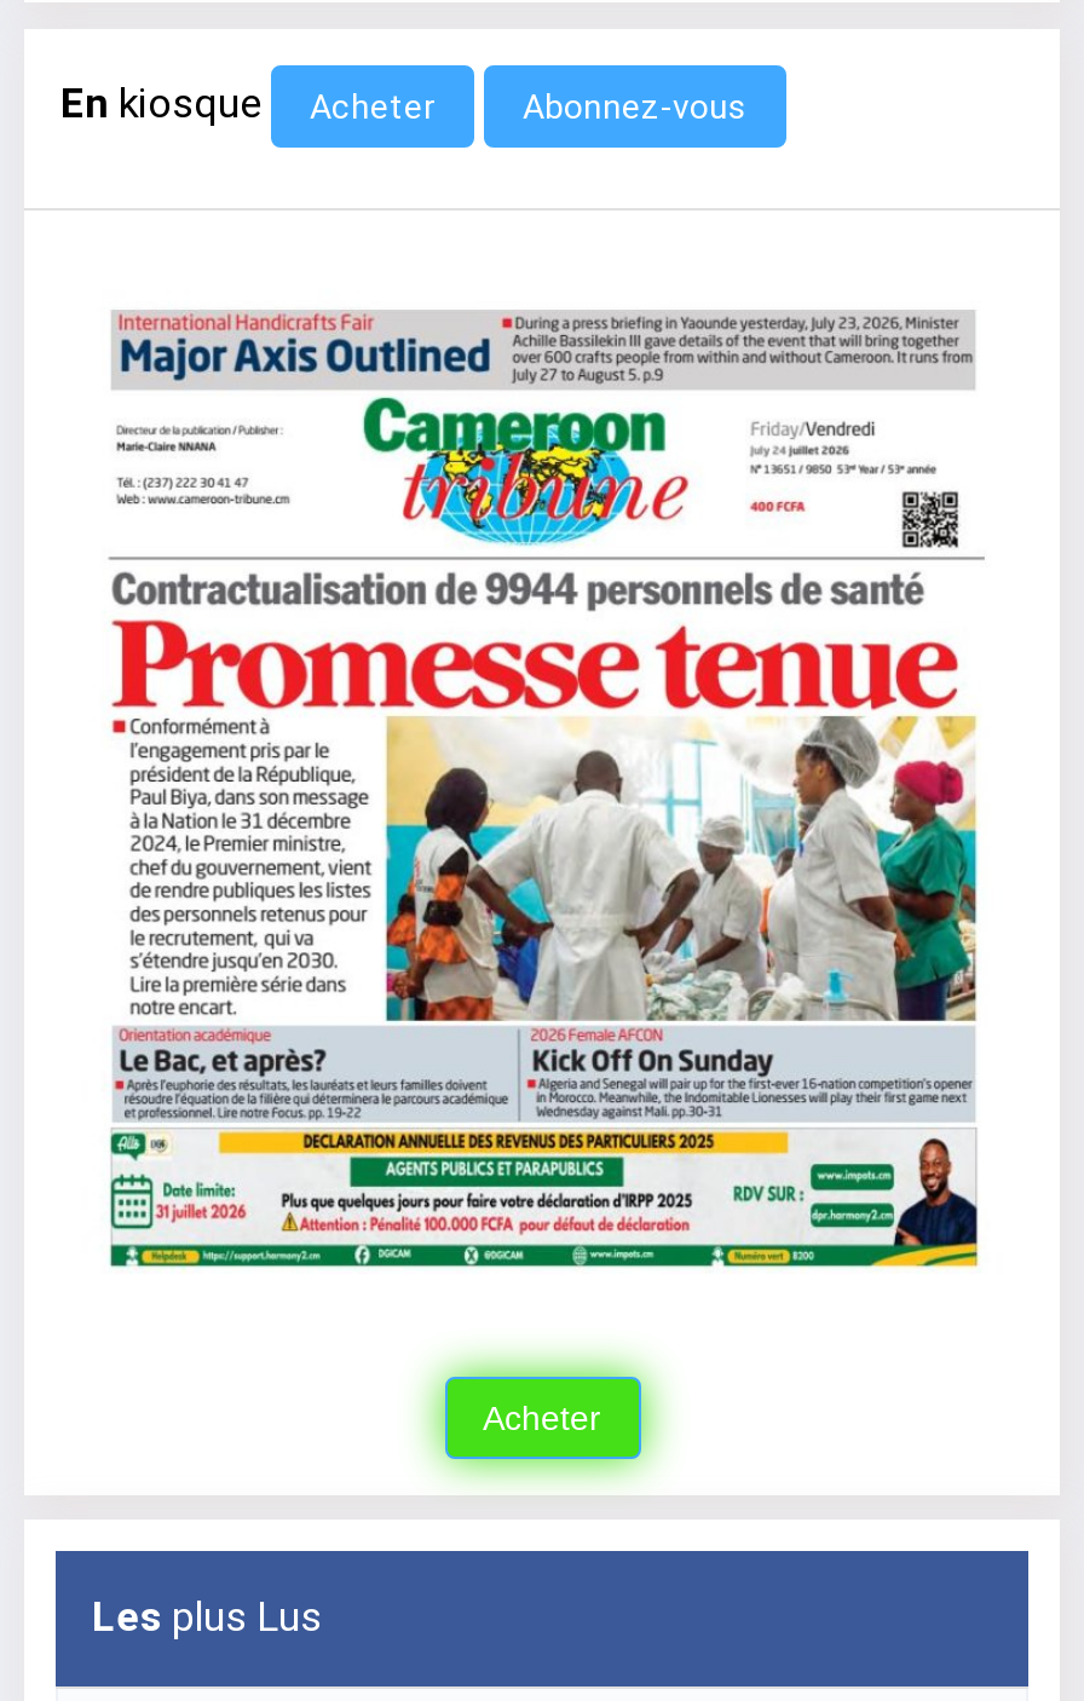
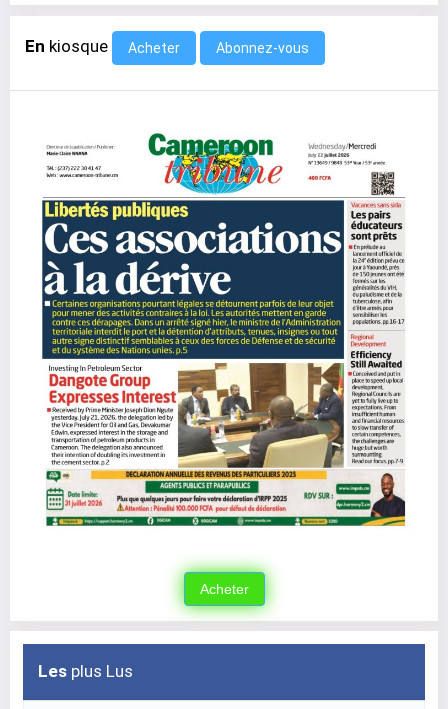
- [image]
+ [image]
